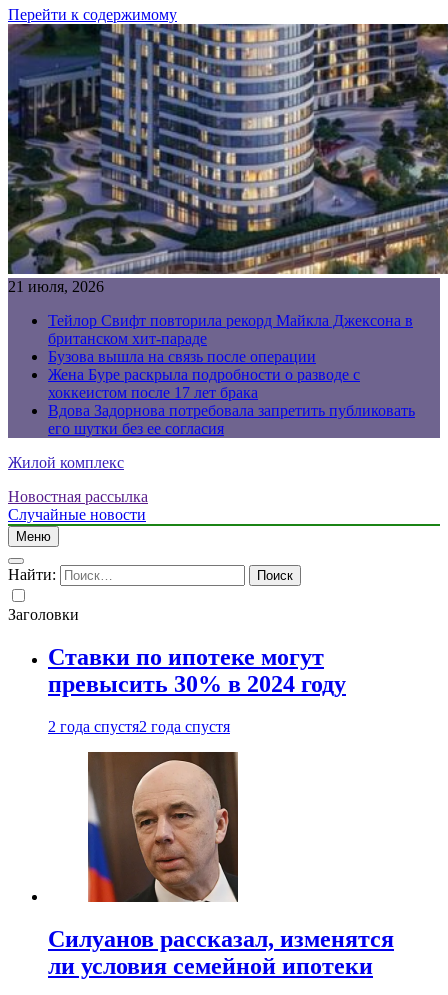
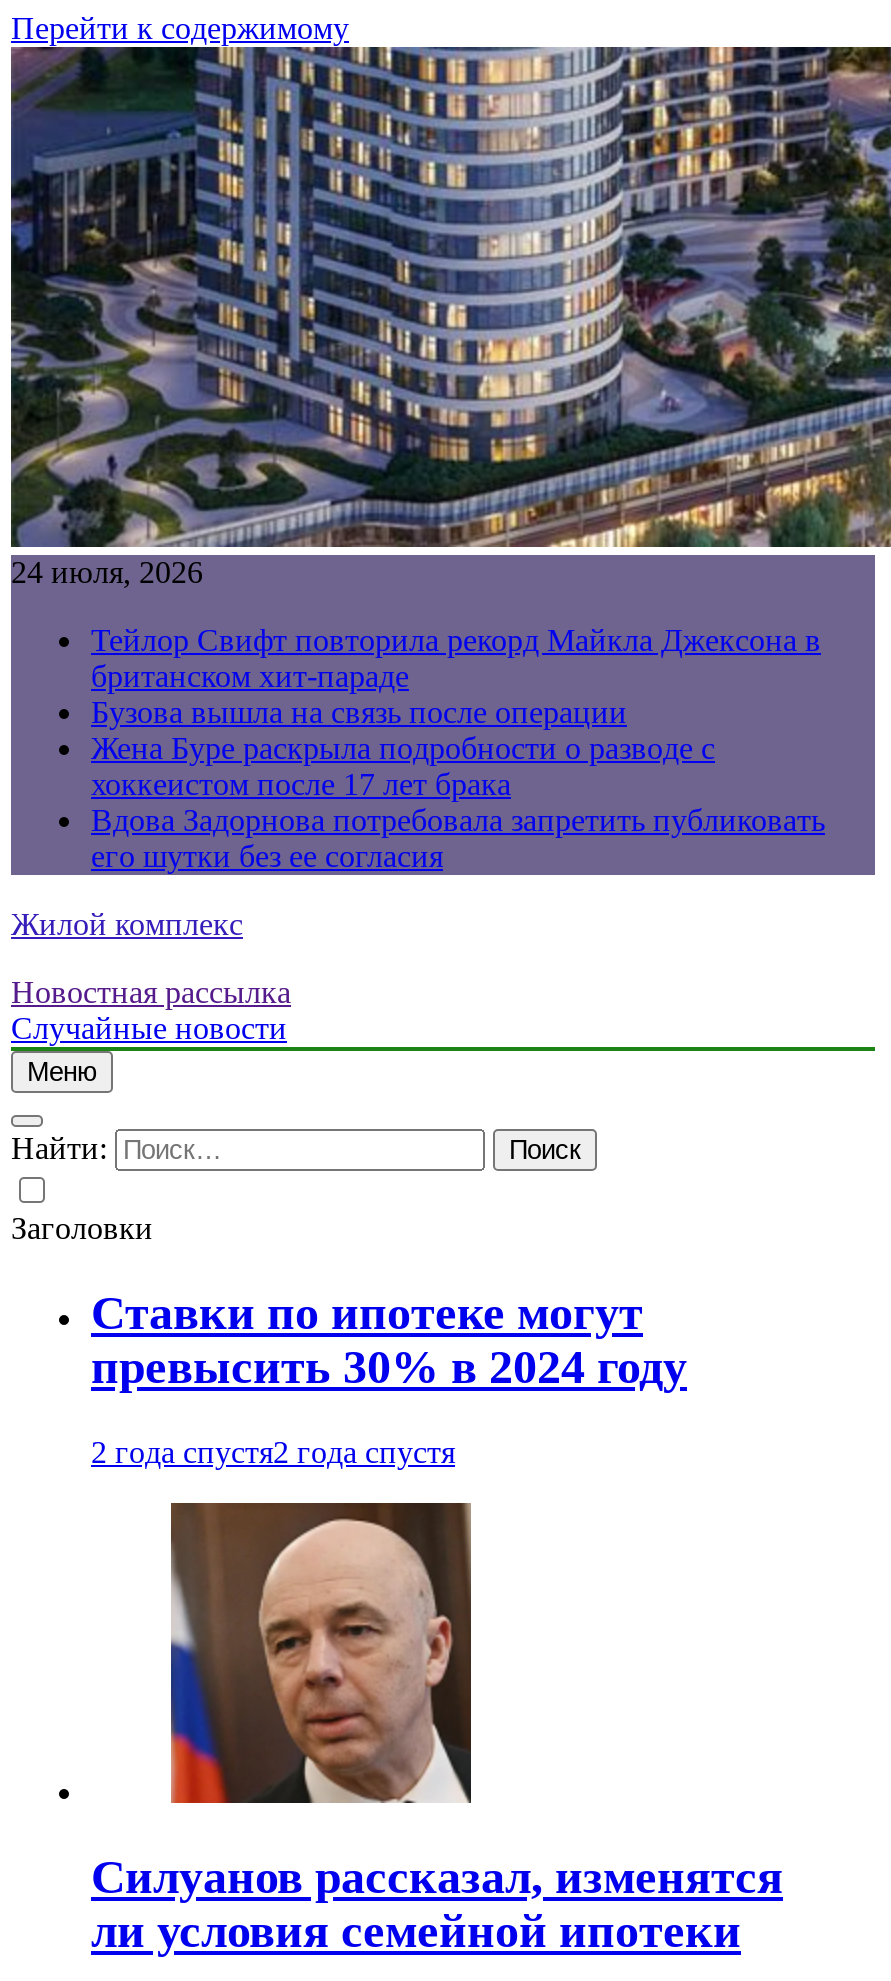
- 21 июля, 2026
+ 24 июля, 2026
